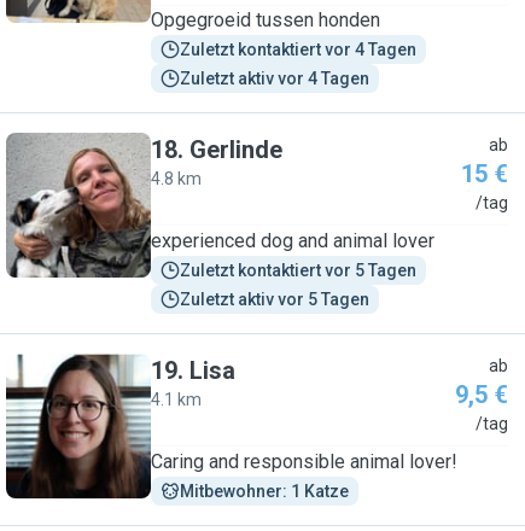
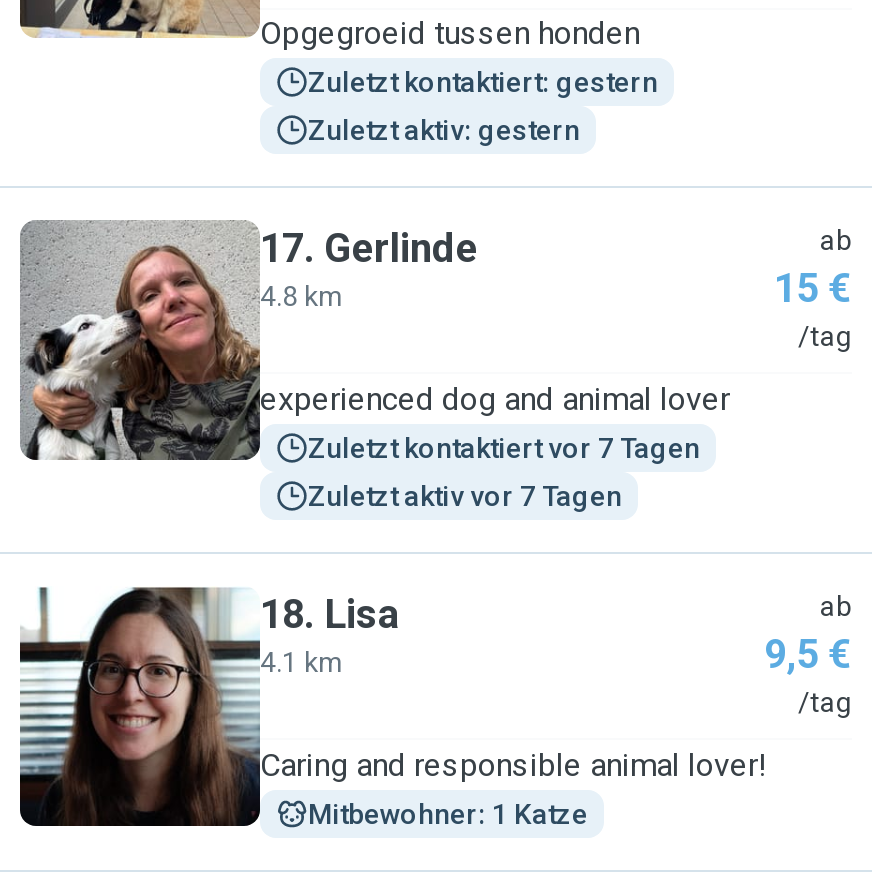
- Zuletzt kontaktiert vor 4 Tagen
+ Zuletzt kontaktiert: gestern

- Zuletzt aktiv vor 4 Tagen
+ Zuletzt aktiv: gestern

- 18. Gerlinde
+ 17. Gerlinde

- Zuletzt kontaktiert vor 5 Tagen
+ Zuletzt kontaktiert vor 7 Tagen

- Zuletzt aktiv vor 5 Tagen
+ Zuletzt aktiv vor 7 Tagen

- 19. Lisa
+ 18. Lisa
